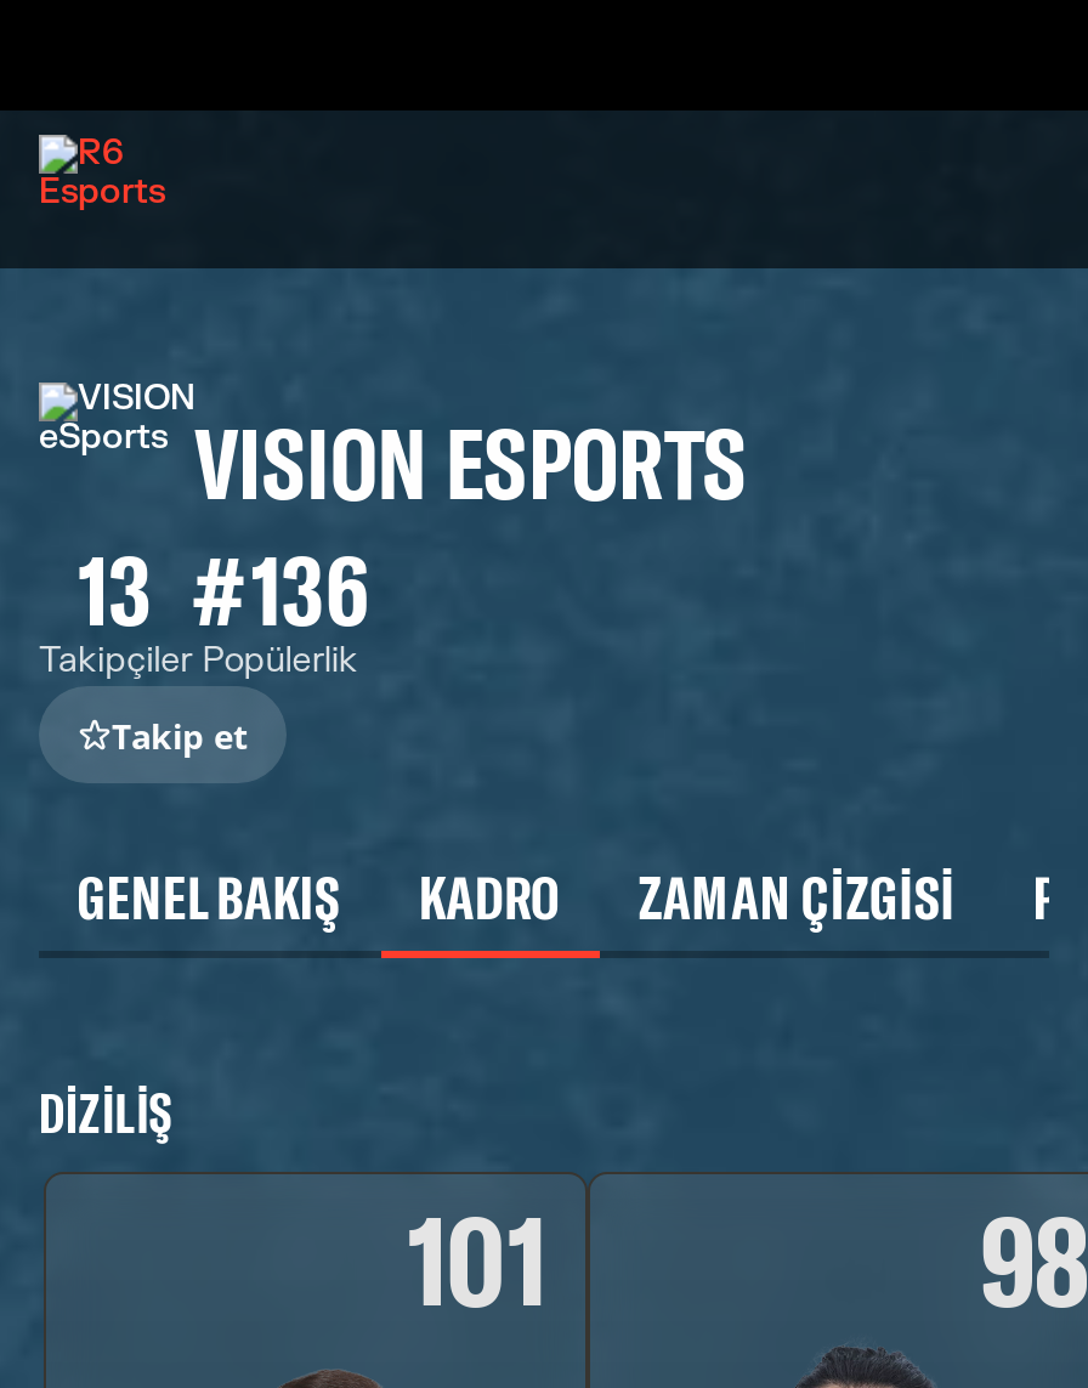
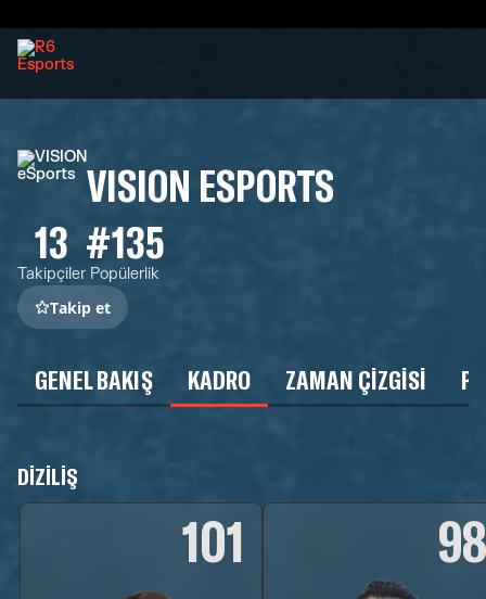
- 13 #136
+ 13 #135
